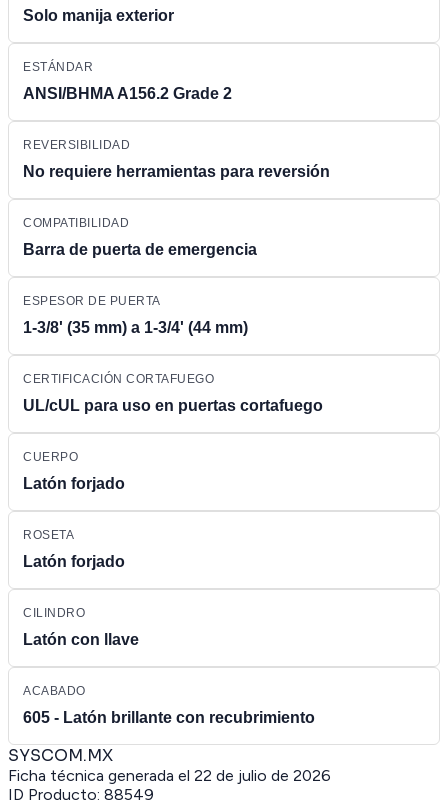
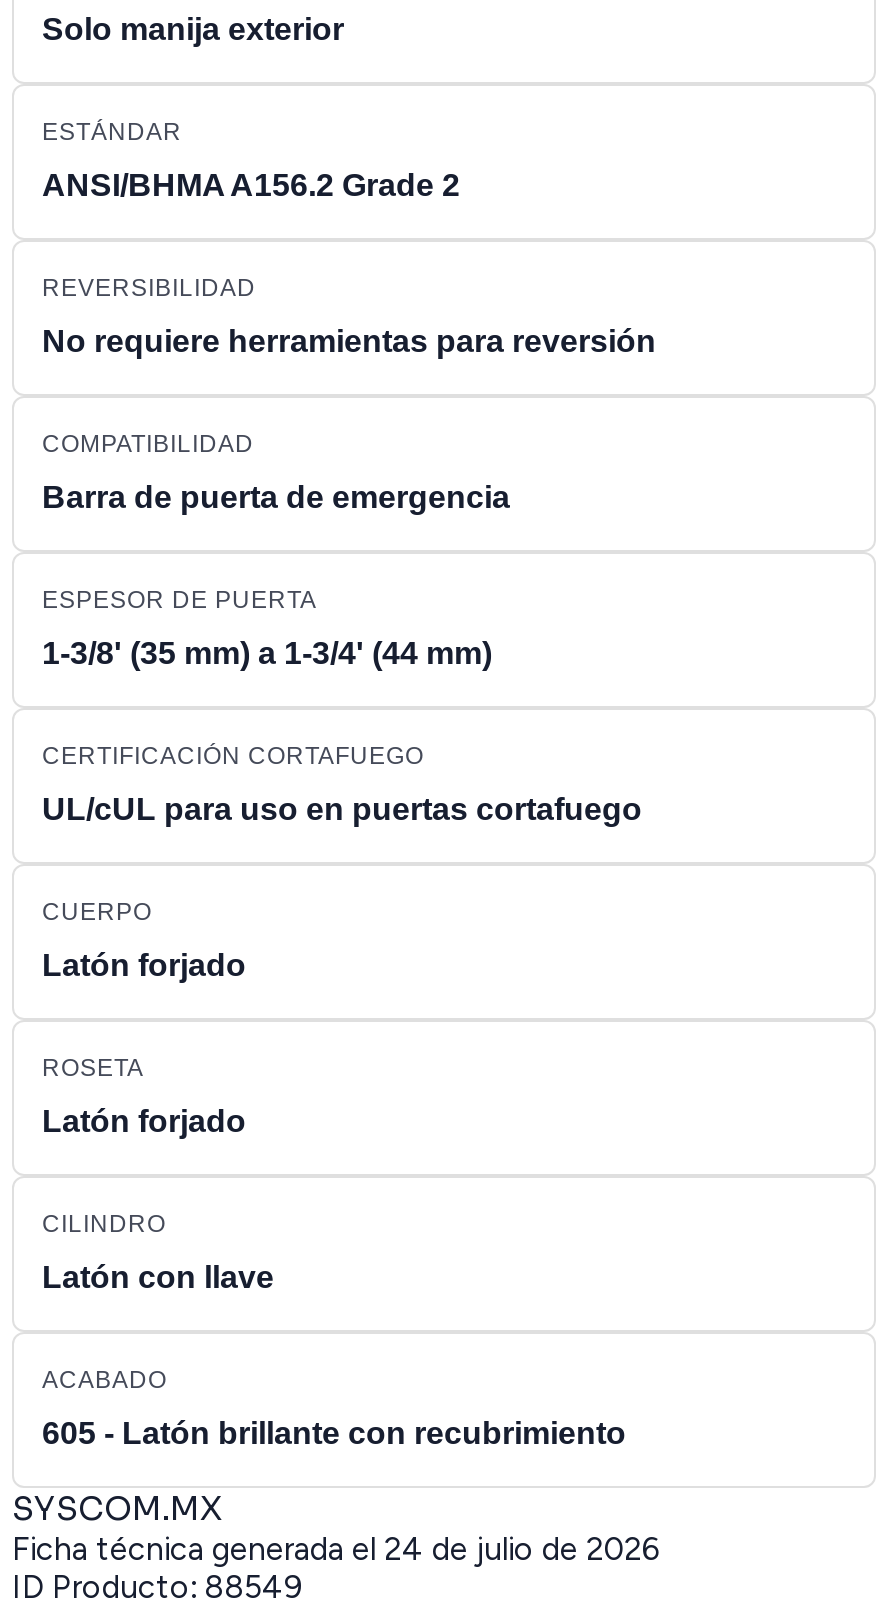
- Ficha técnica generada el 22 de julio de 2026
+ Ficha técnica generada el 24 de julio de 2026
